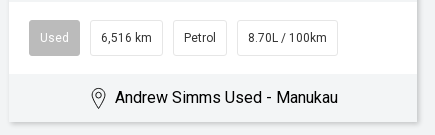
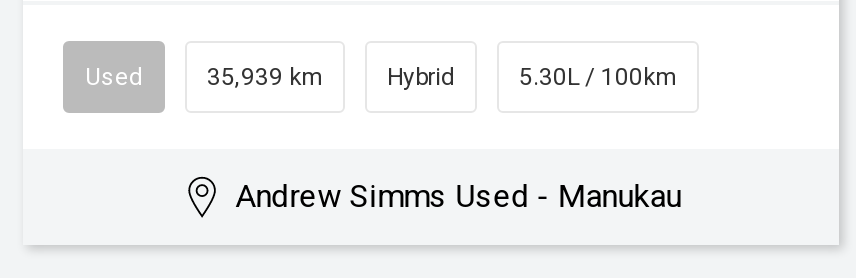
- 6,516 km
- Petrol
- 8.70L / 100km
+ 35,939 km
+ Hybrid
+ 5.30L / 100km
